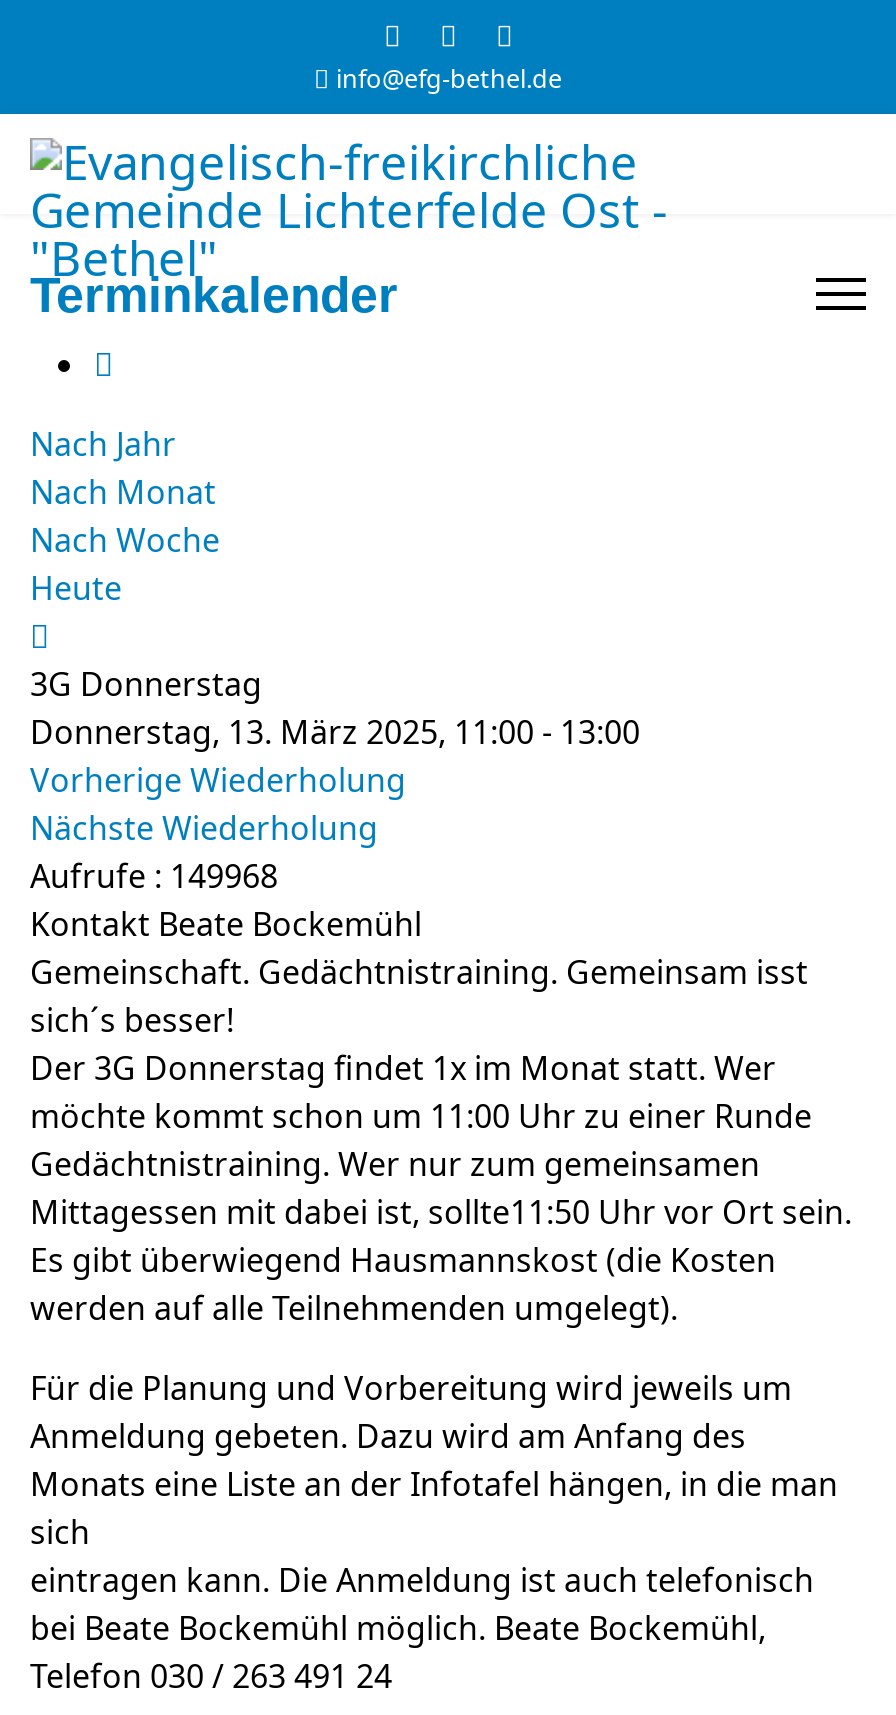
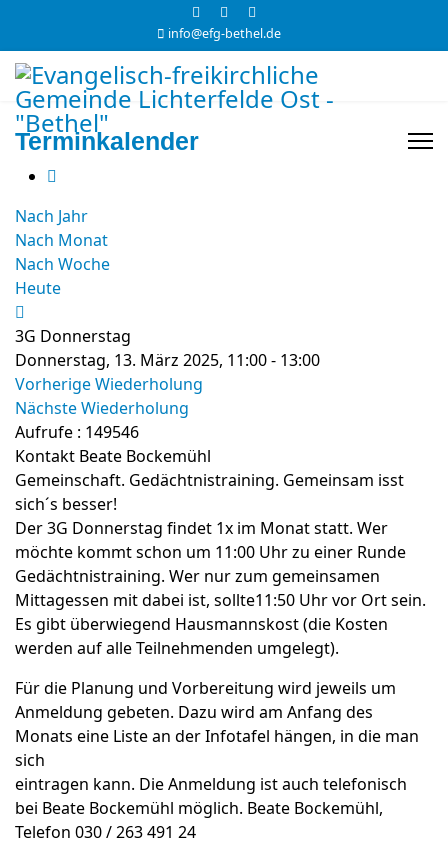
- Aufrufe: 149968
+ Aufrufe: 149546
